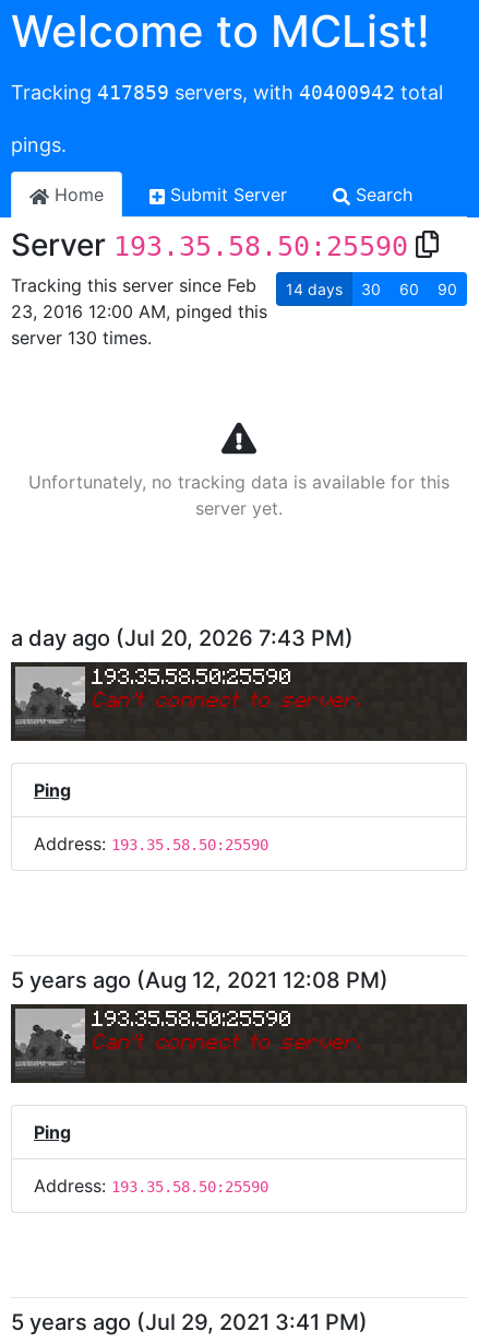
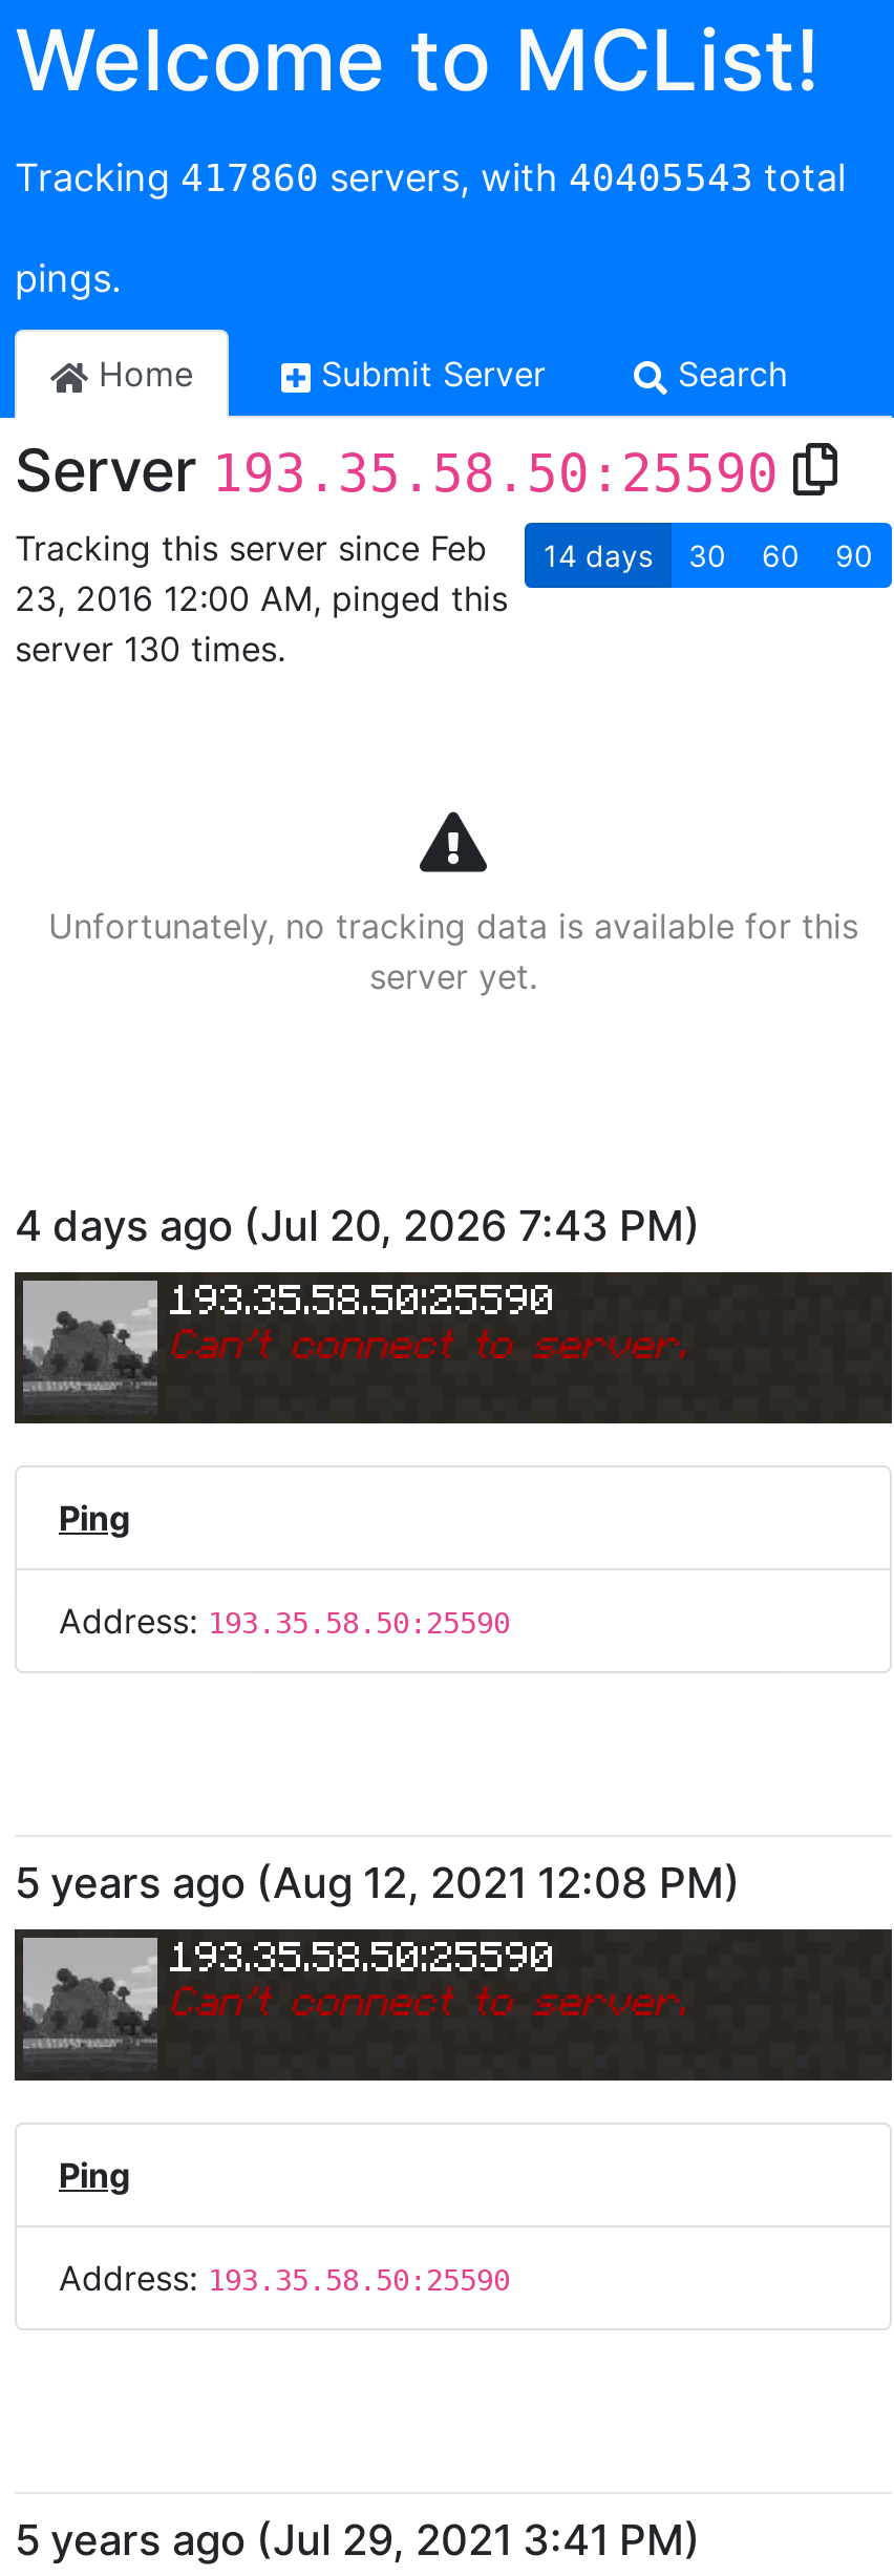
- Tracking 417859 servers, with 40400942 total
+ Tracking 417860 servers, with 40405543 total

- a day ago (Jul 20, 2026 7:43 PM)
+ 4 days ago (Jul 20, 2026 7:43 PM)
